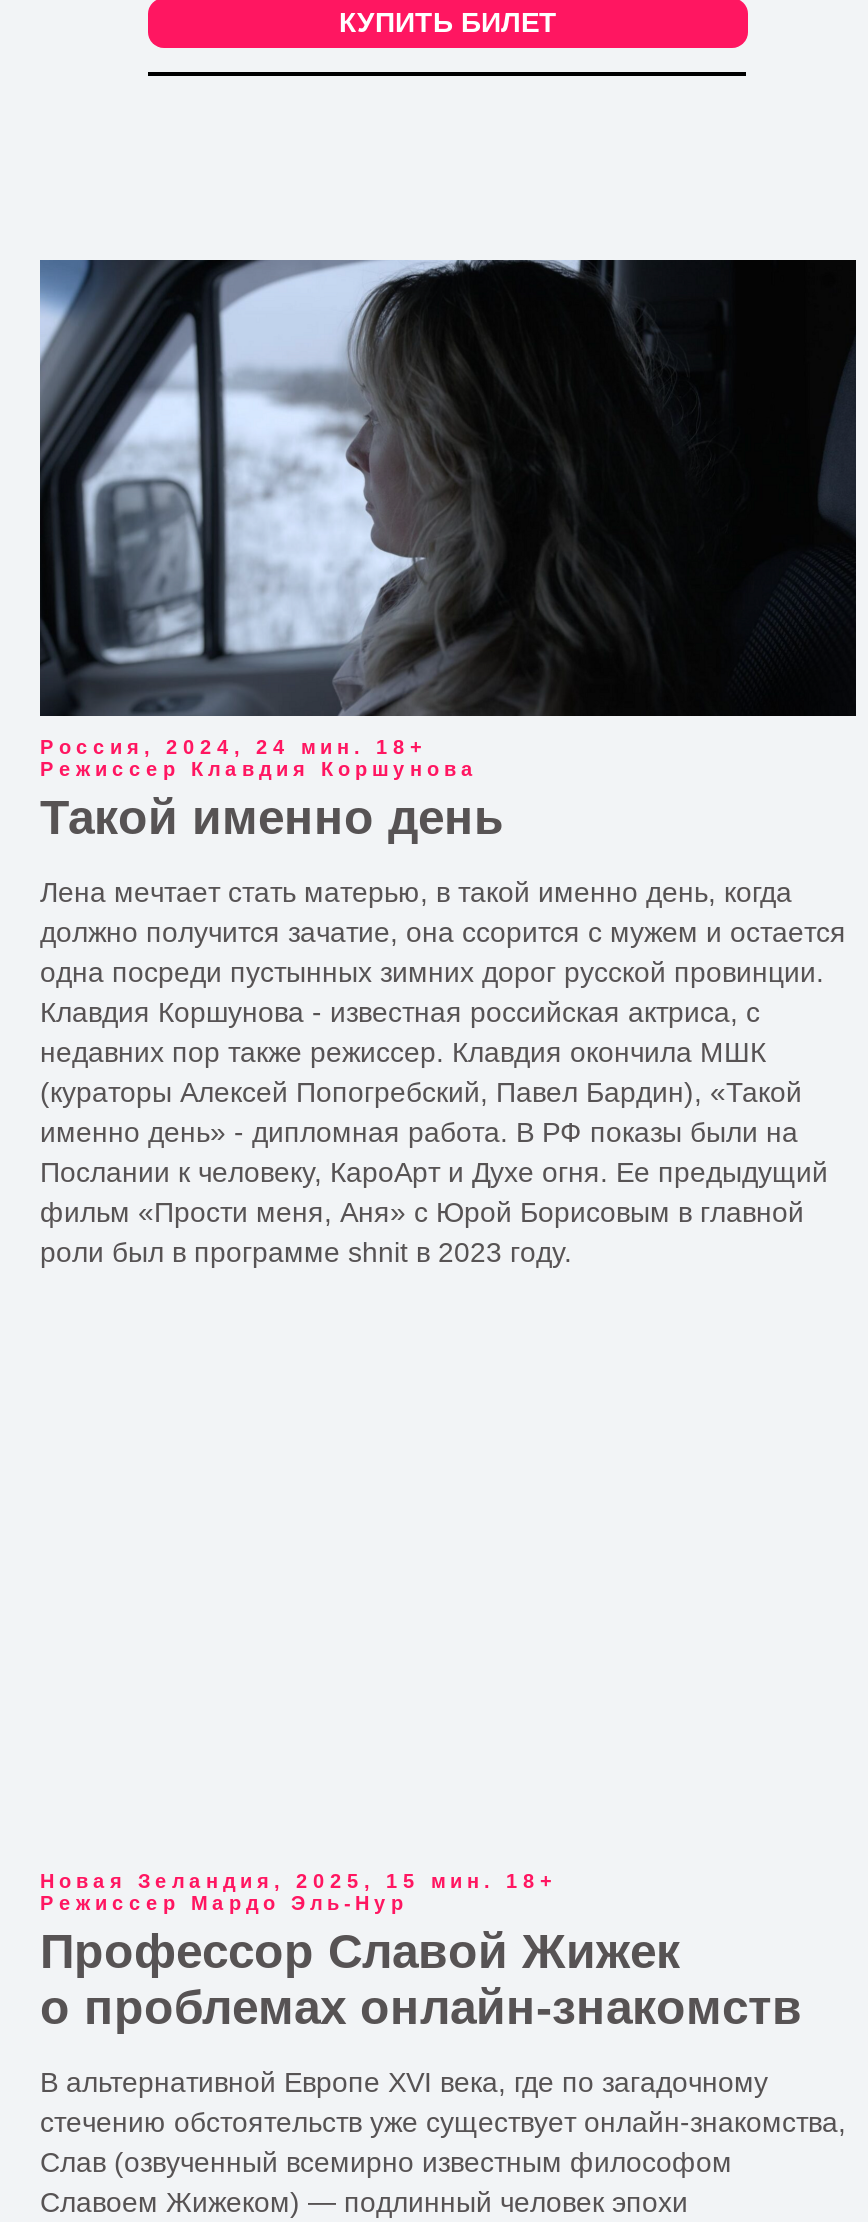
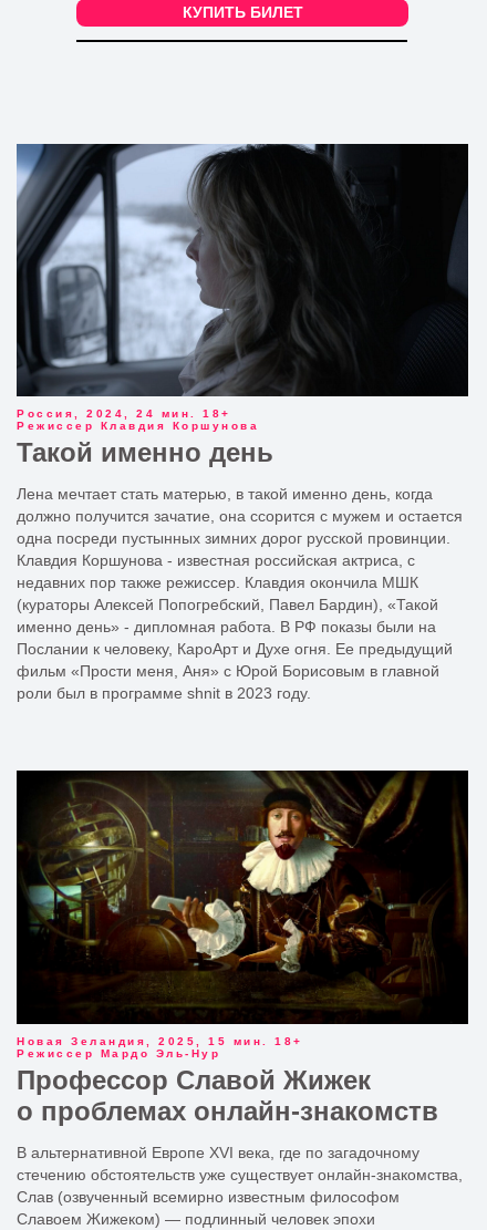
+ [image]
